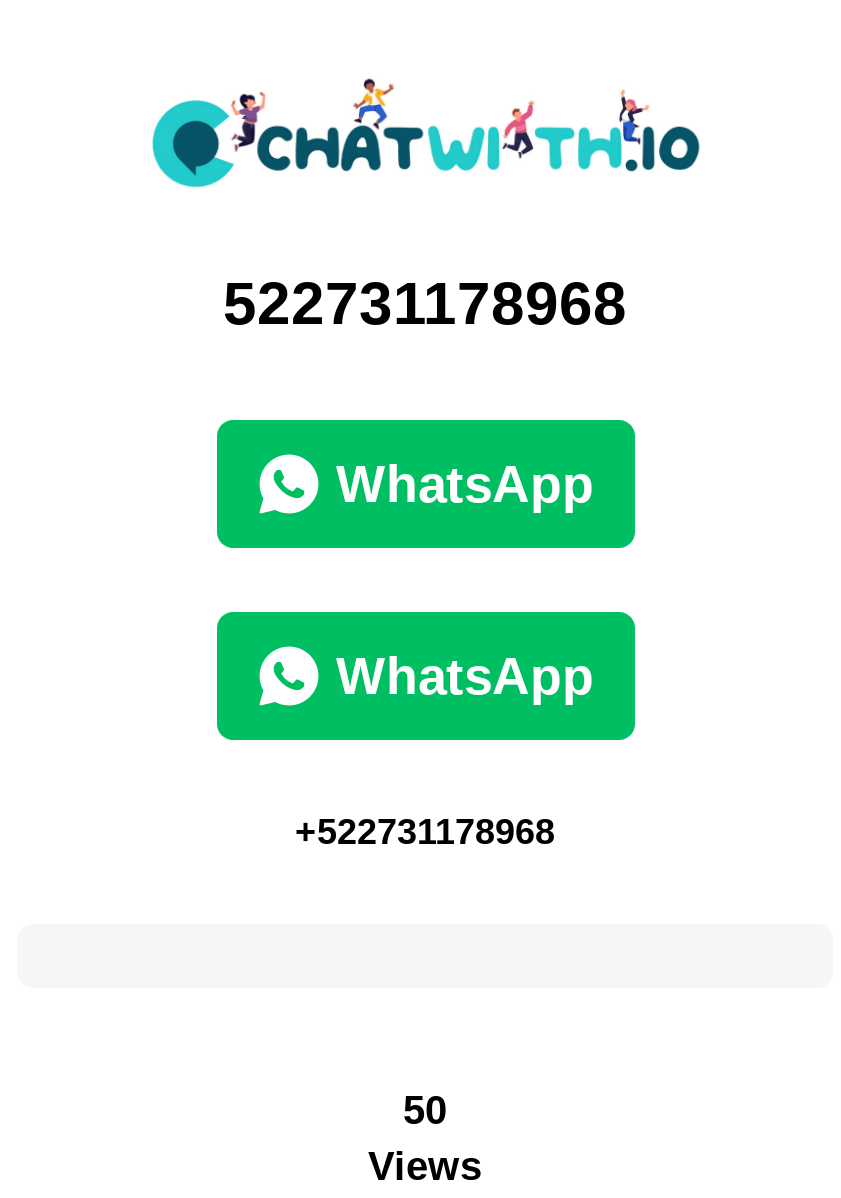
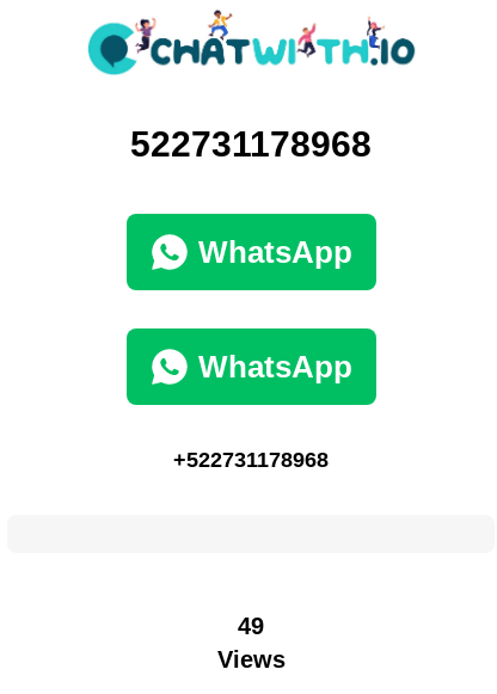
- 50
+ 49
